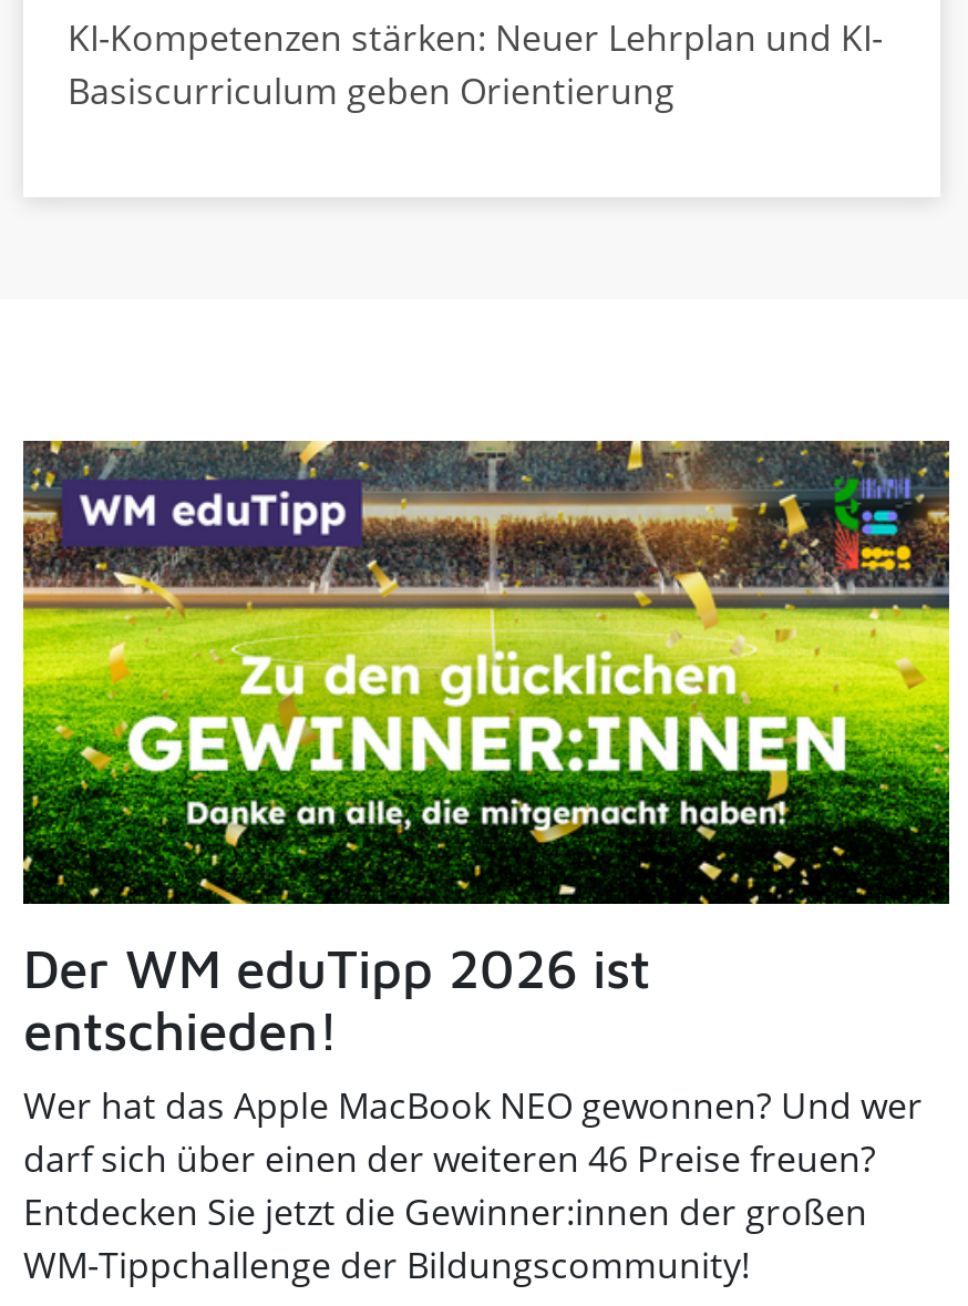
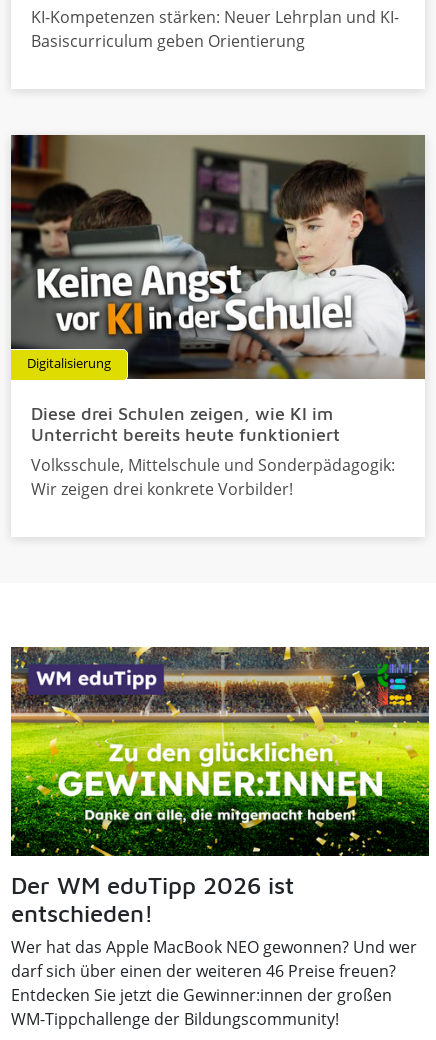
+ [image]
+ Digitalisierung
+ Diese drei Schulen zeigen, wie KI im
+ Unterricht bereits heute funktioniert
+ Volksschule, Mittelschule und Sonderpädagogik:
+ Wir zeigen drei konkrete Vorbilder!
